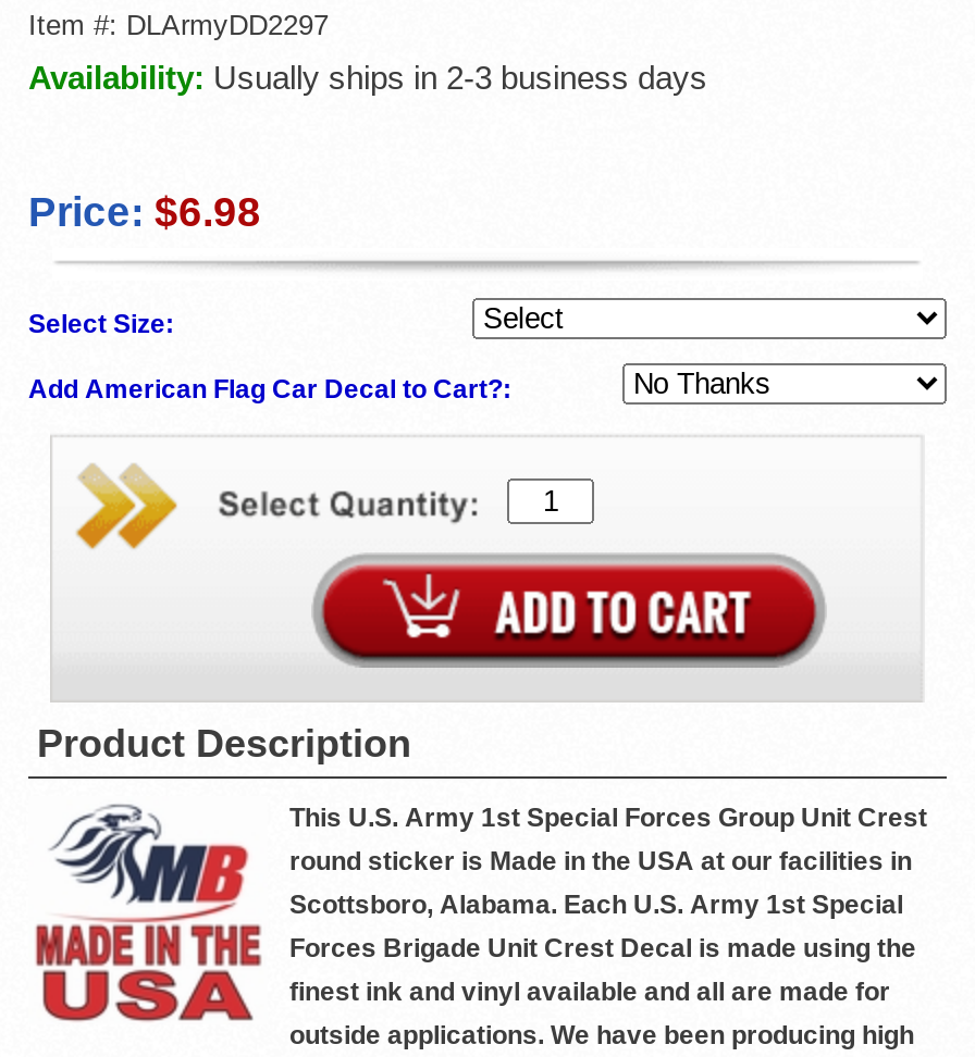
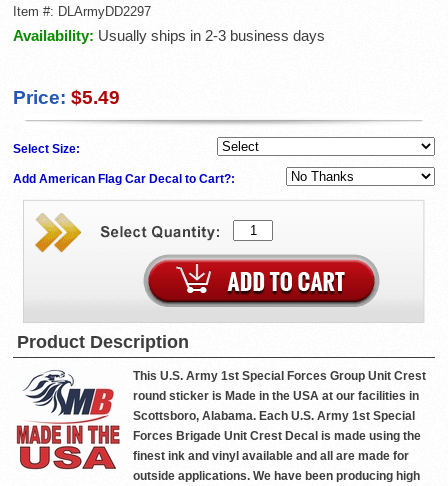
- Price: $6.98
+ Price: $5.49
